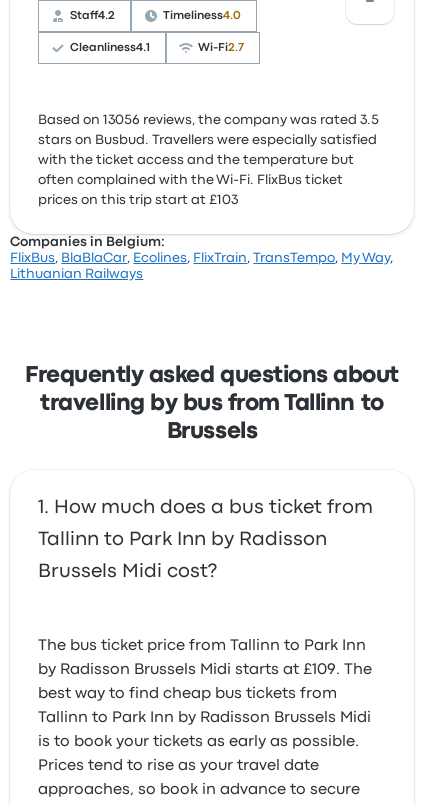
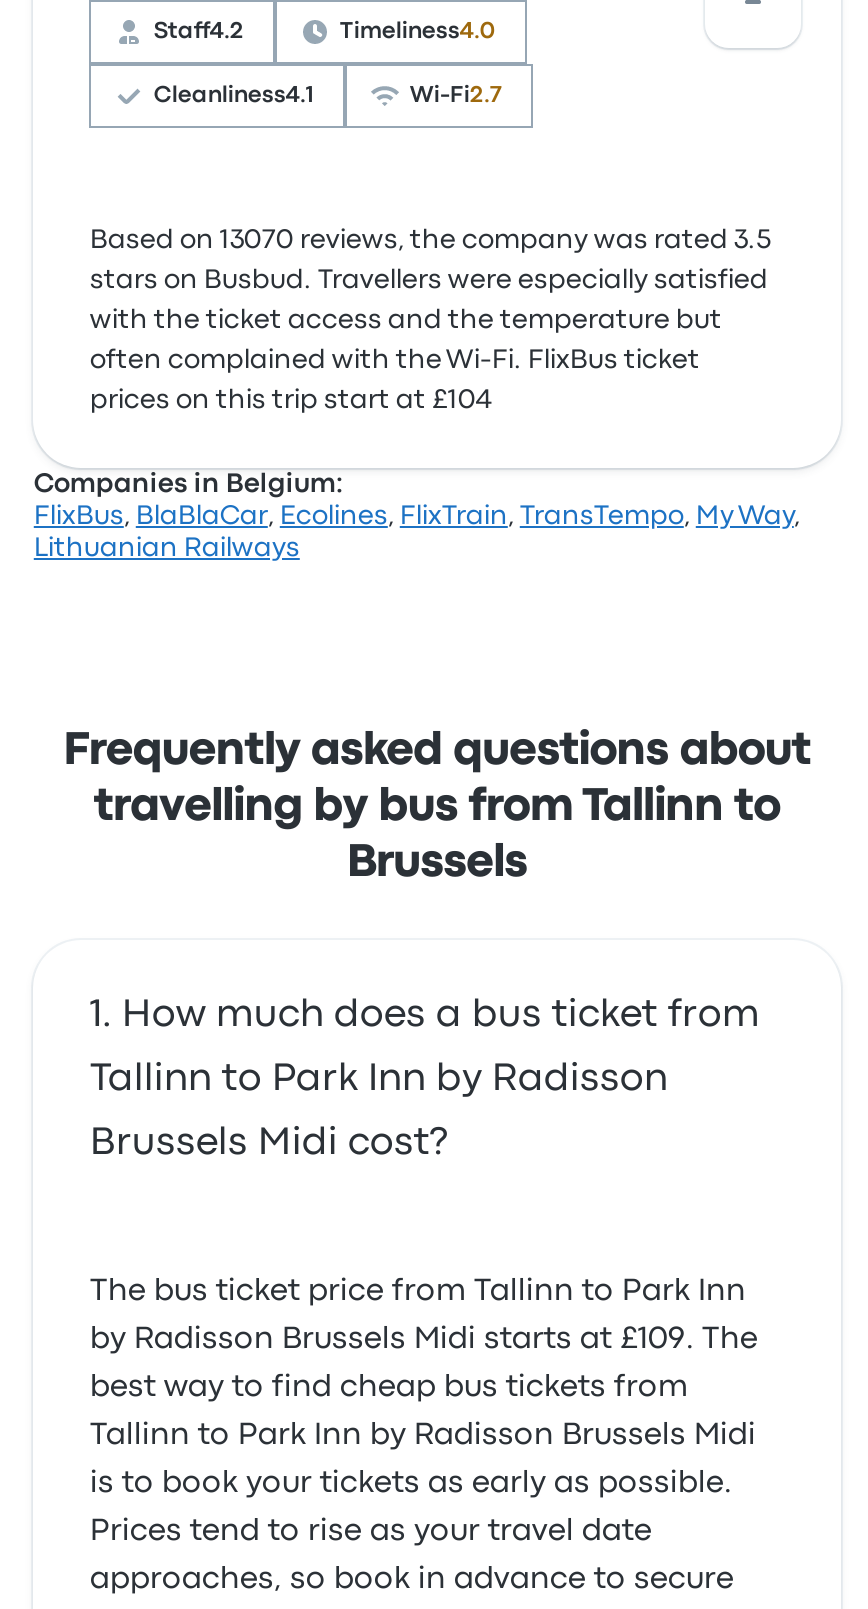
- Based on 13056 reviews, the company was rated 3.5
+ Based on 13070 reviews, the company was rated 3.5

- prices on this trip start at £103
+ prices on this trip start at £104
